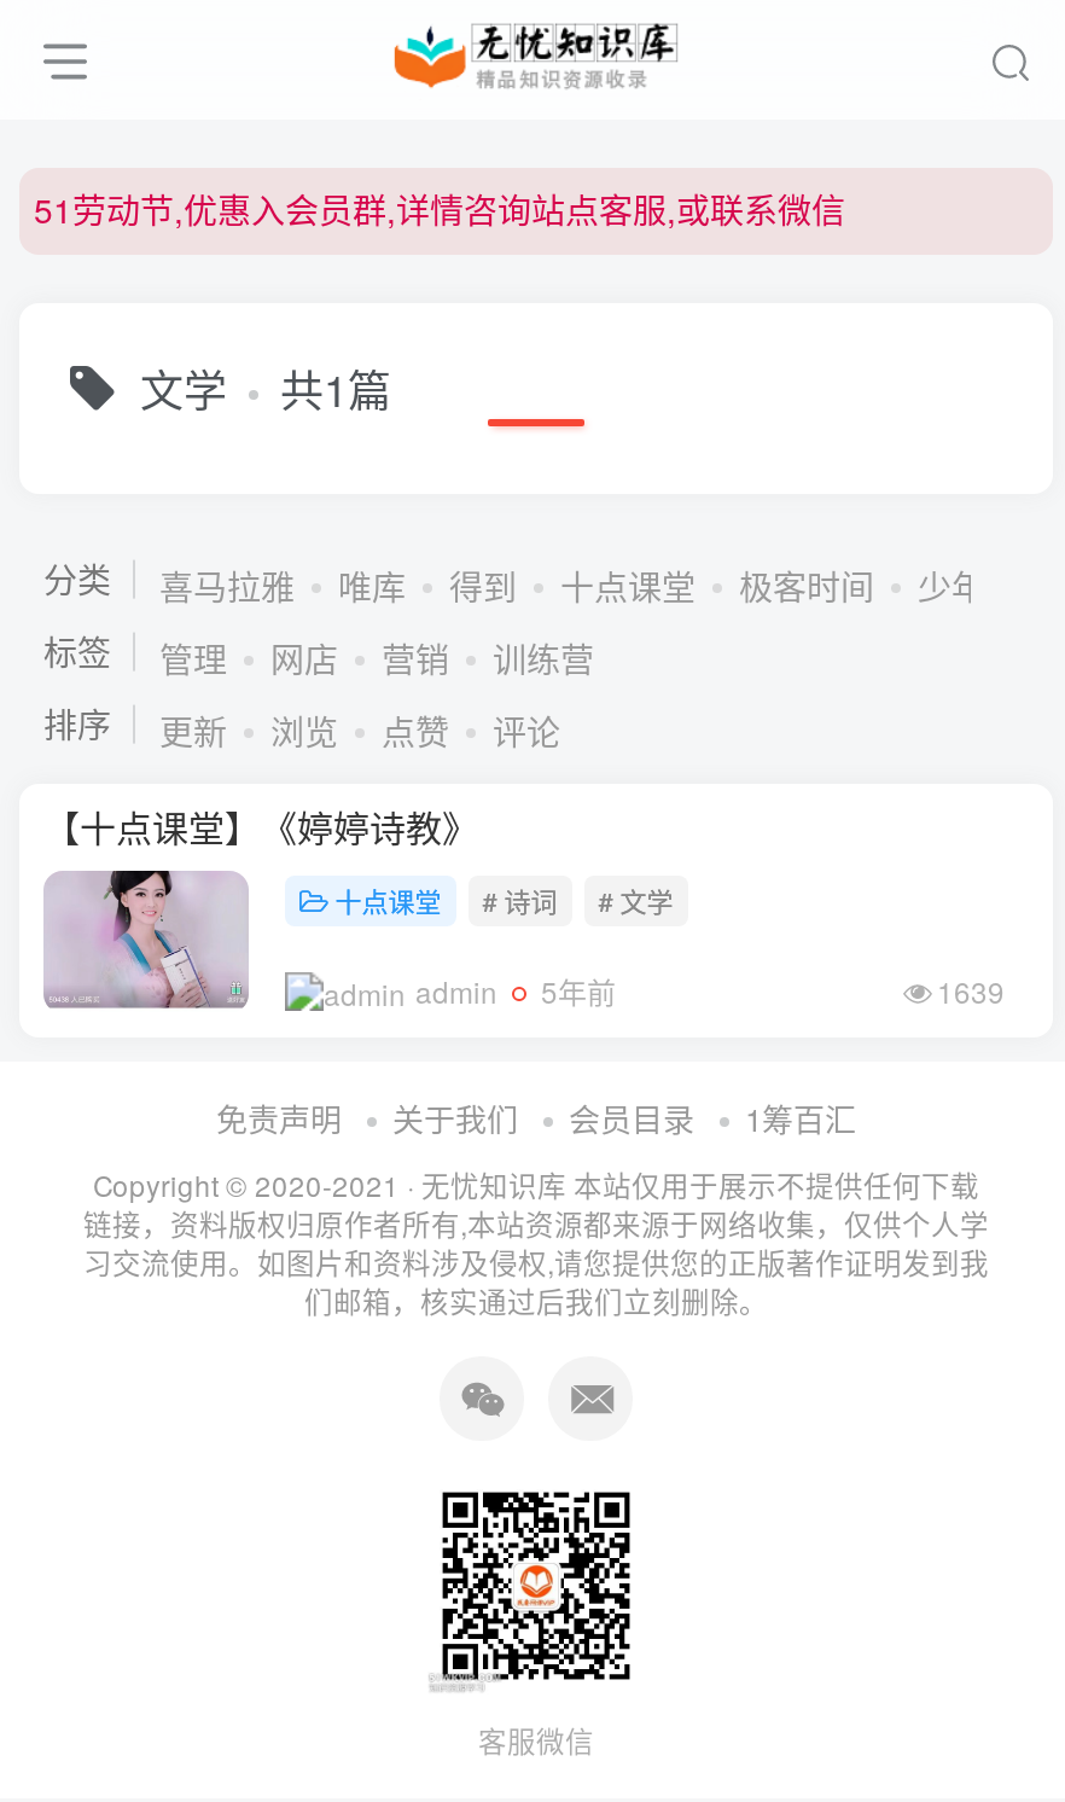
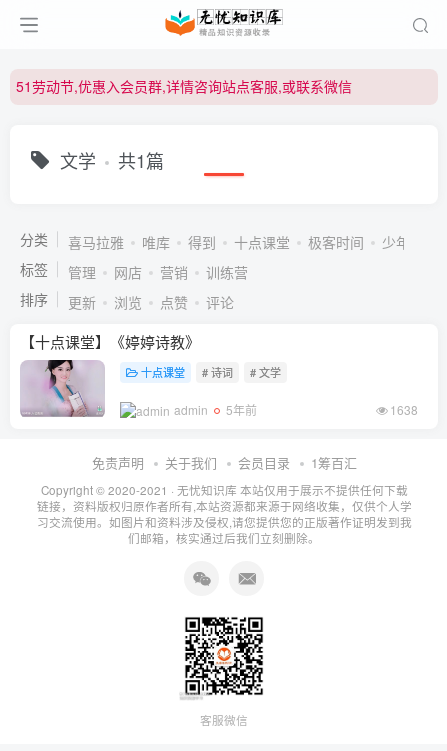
- 1639
+ 1638
